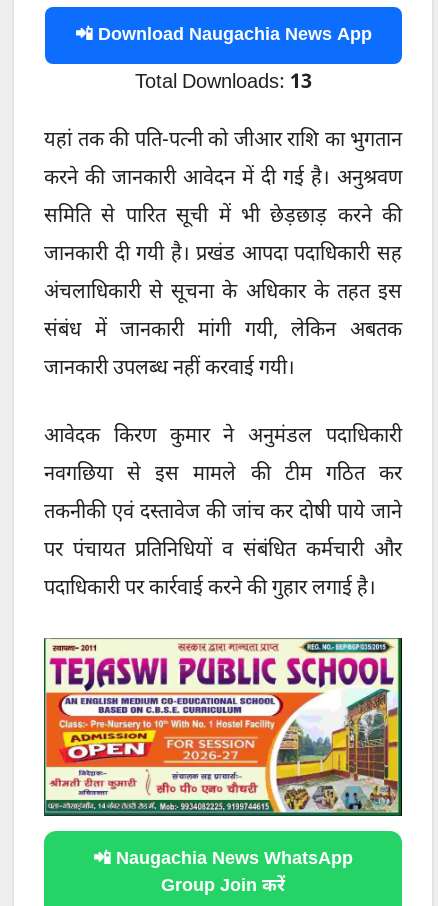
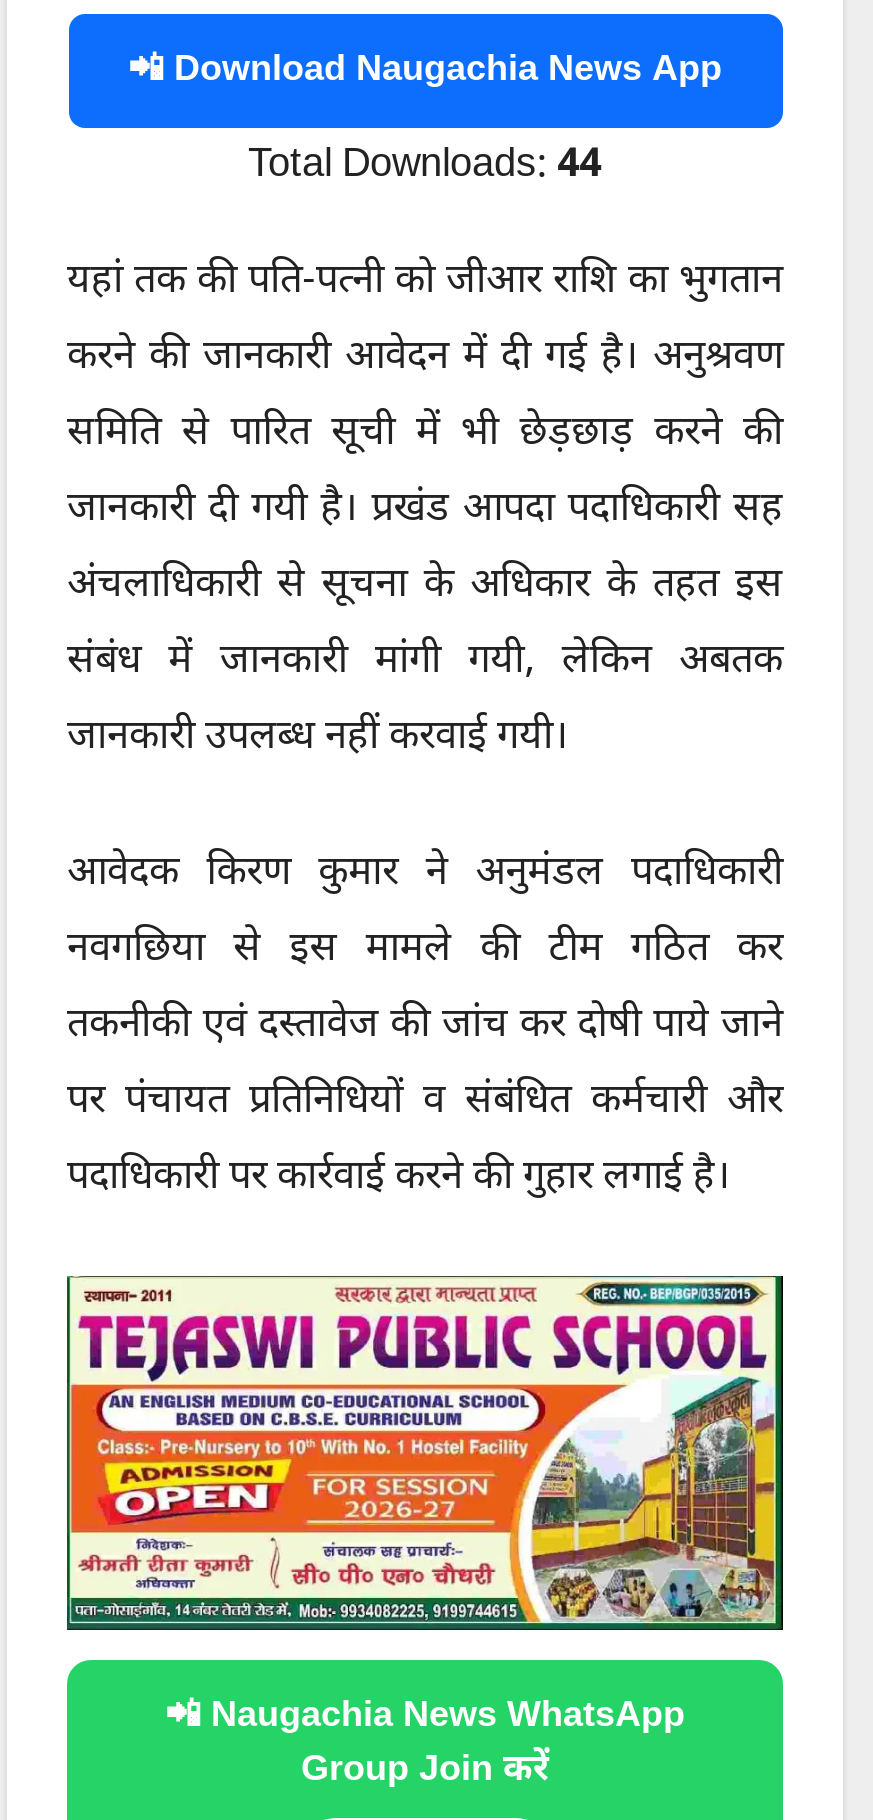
- Total Downloads: 13
+ Total Downloads: 44
